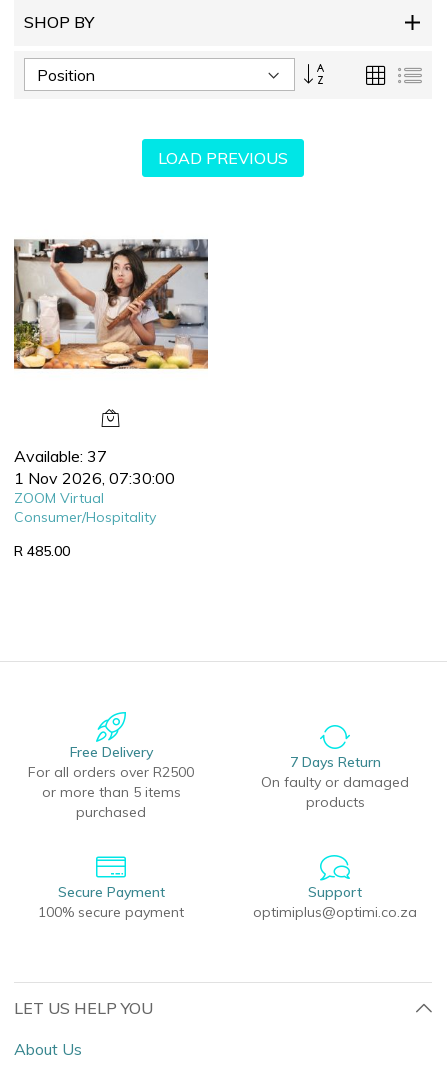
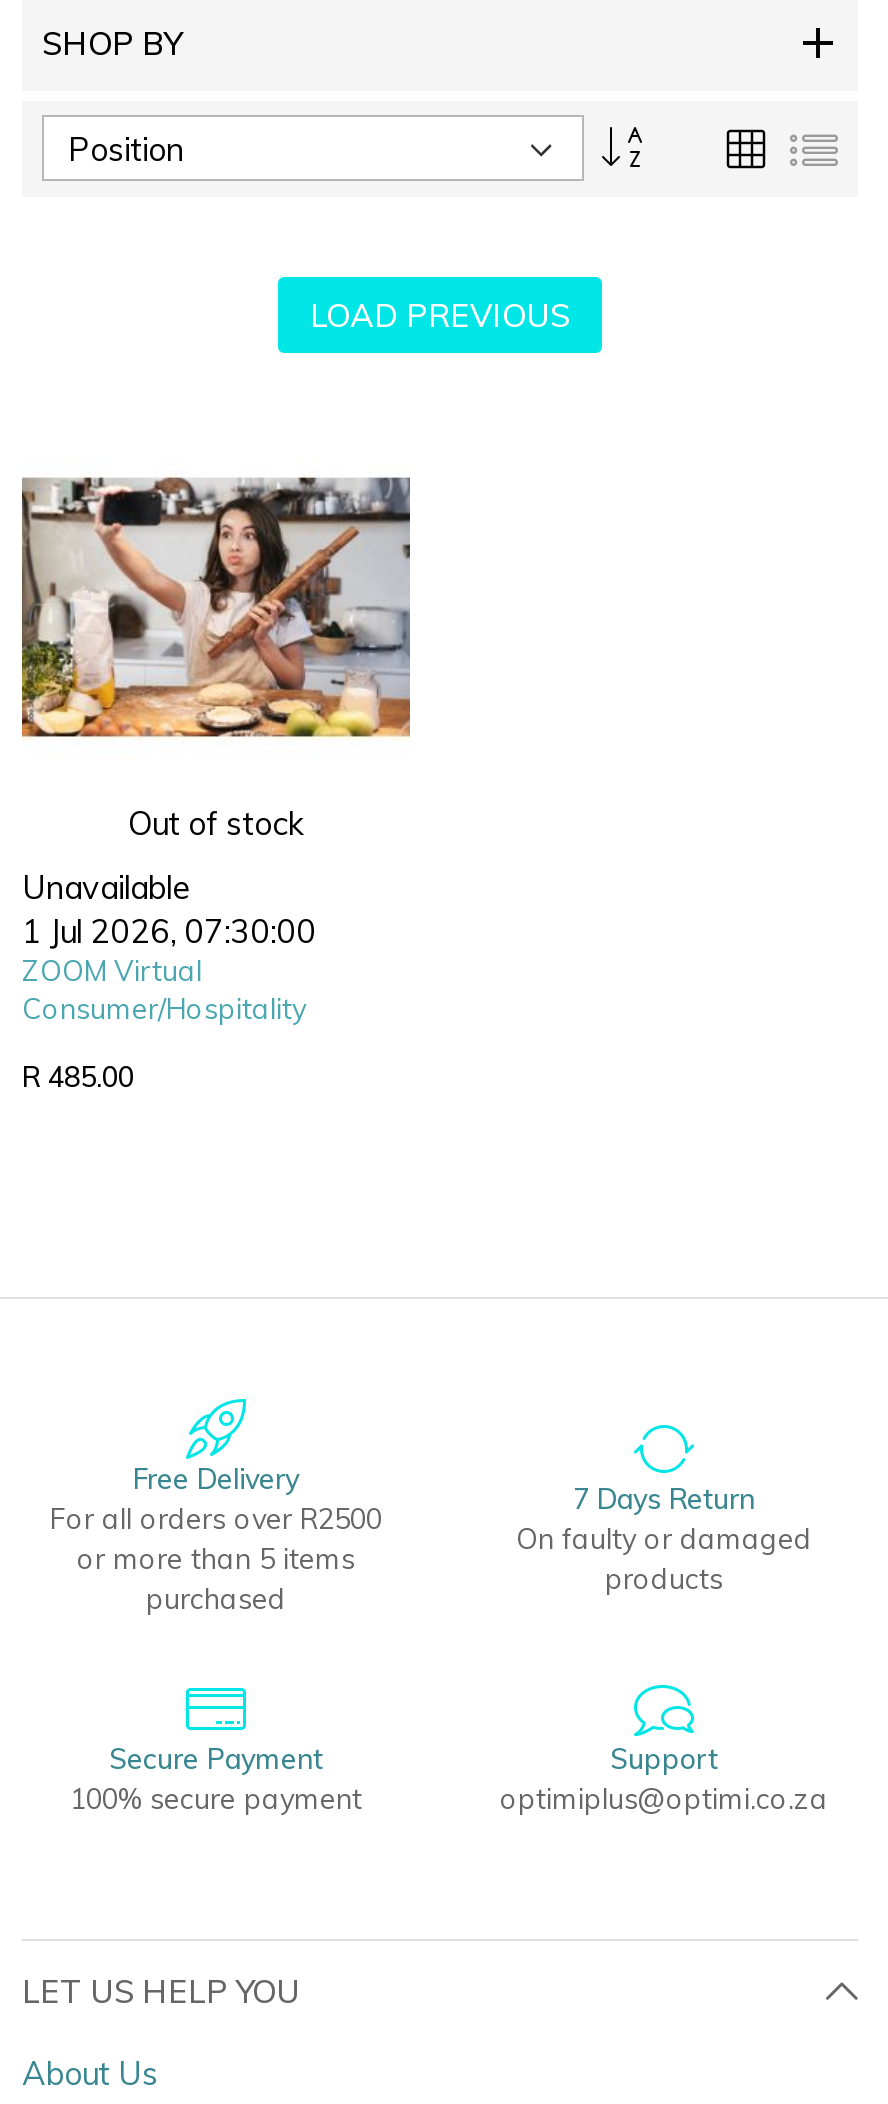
- Available: 37
- 1 Nov 2026, 07:30:00
+ Out of stock
+ Unavailable
+ 1 Jul 2026, 07:30:00
